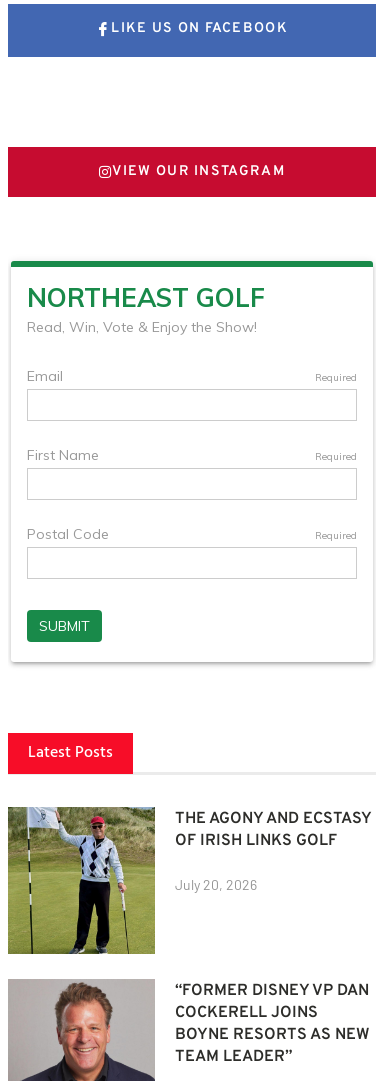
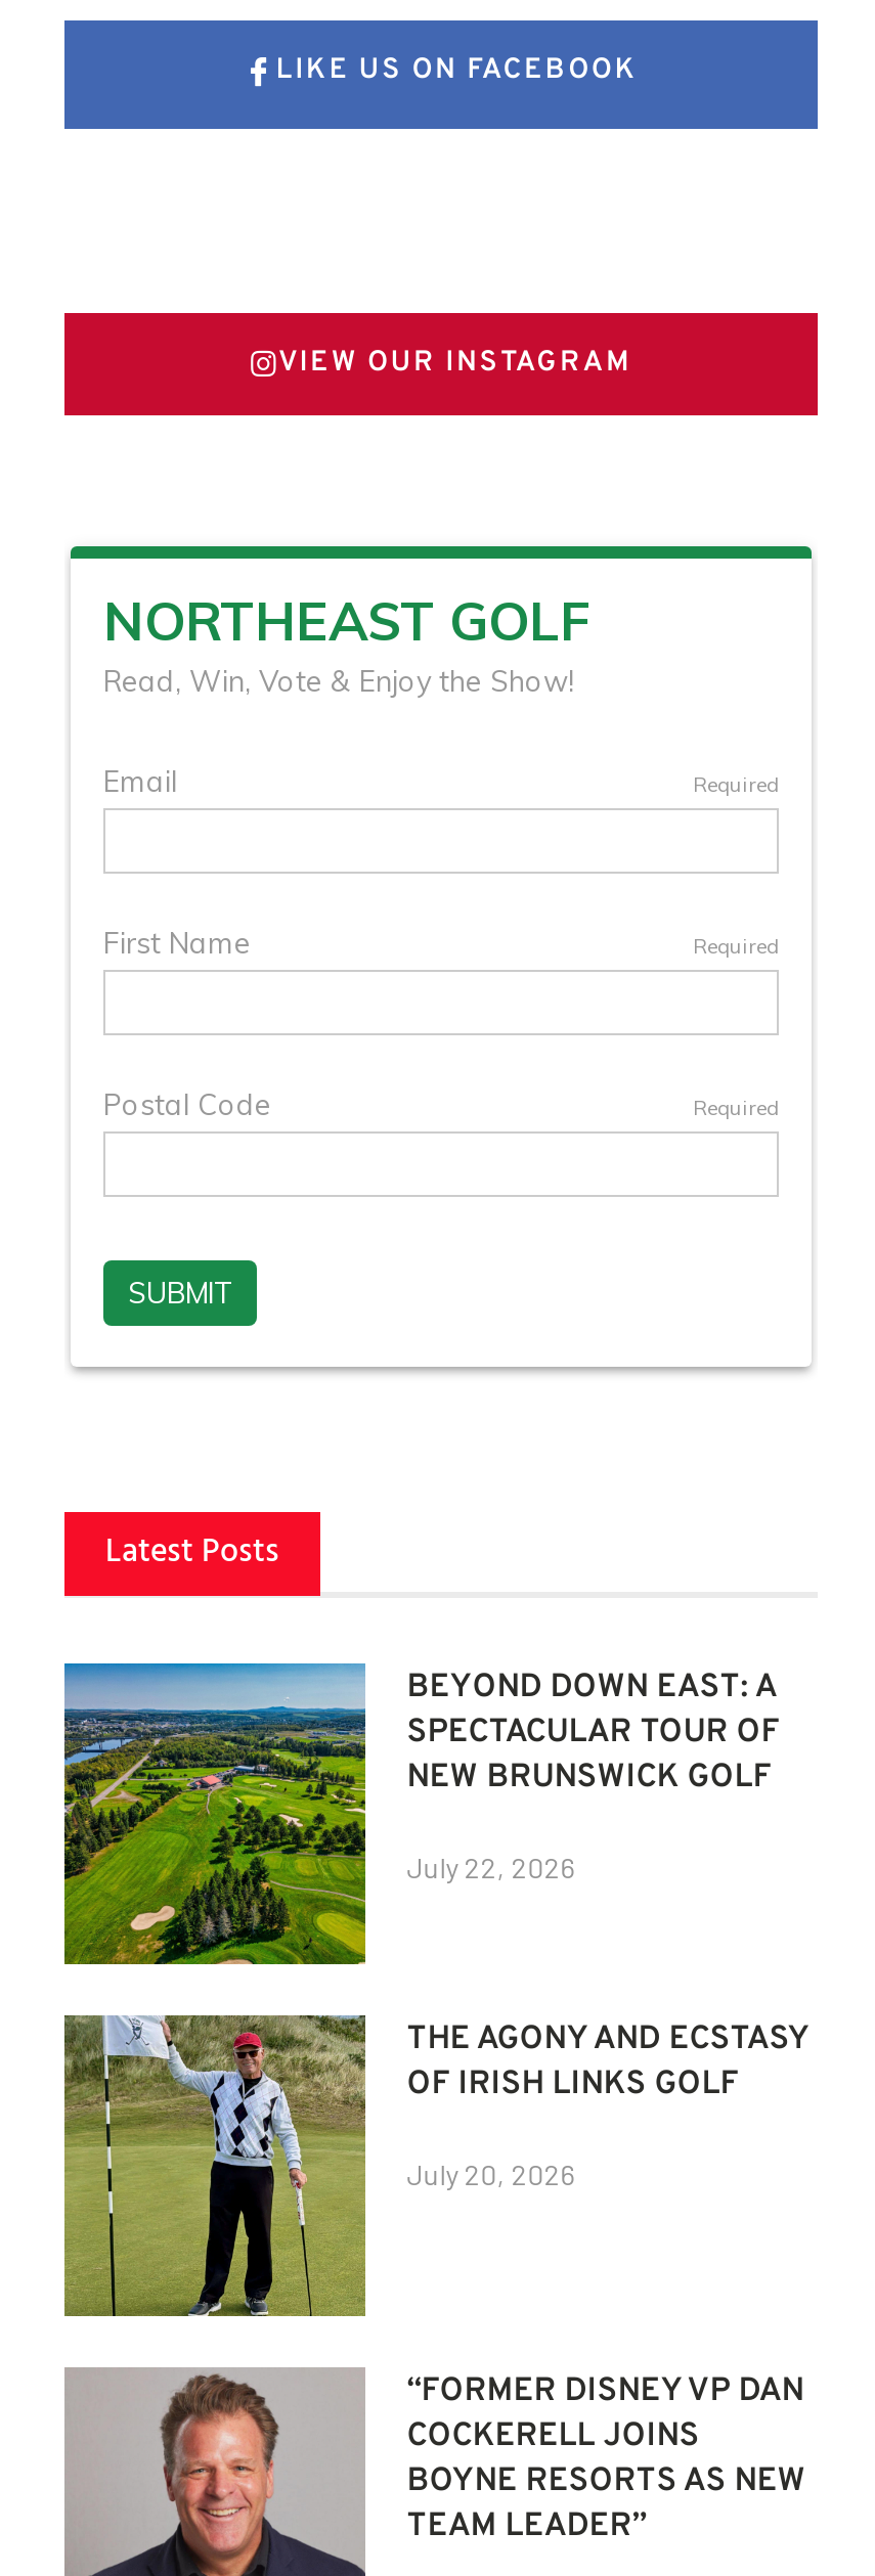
+ [image]
+ BEYOND DOWN EAST: A
+ SPECTACULAR TOUR OF
+ NEW BRUNSWICK GOLF
+ July 22, 2026
